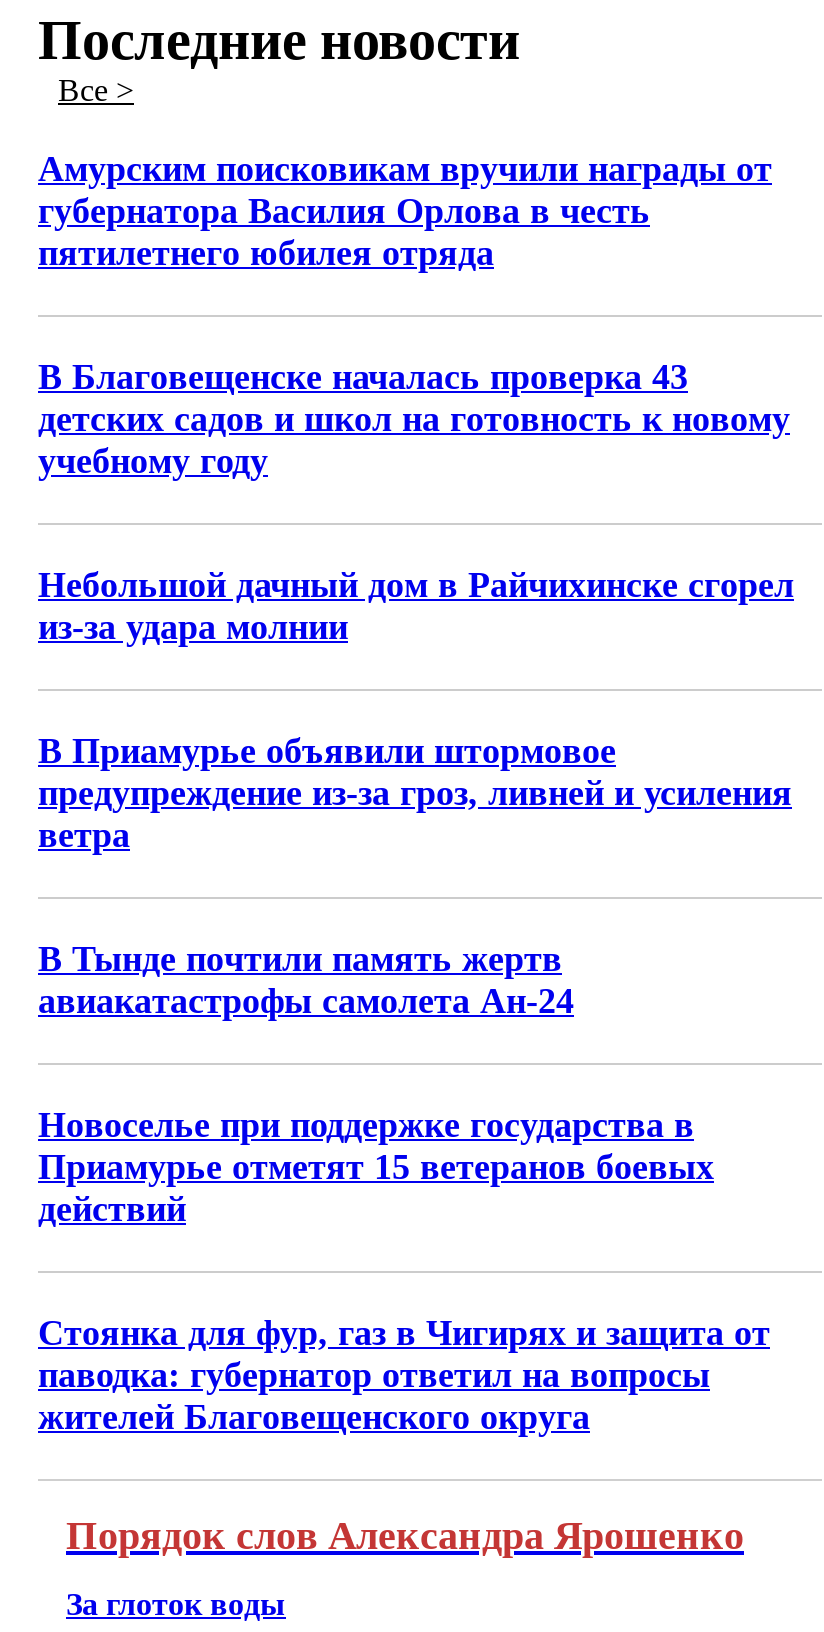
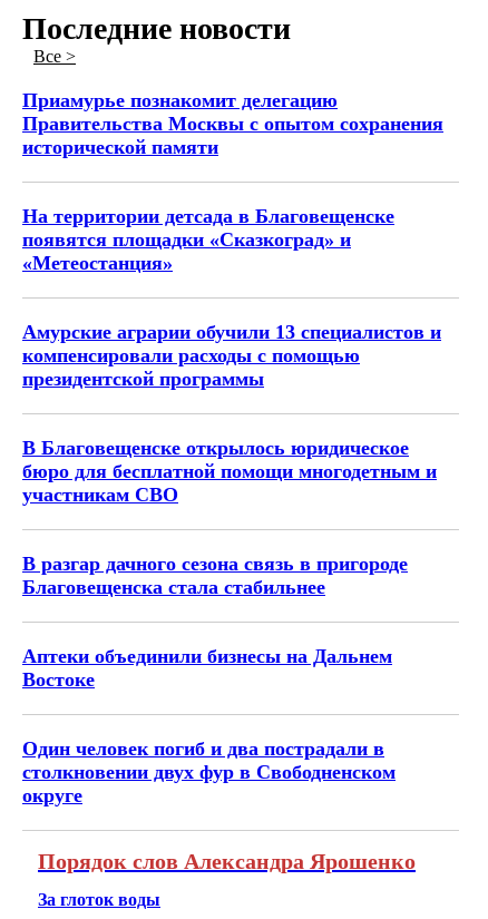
- Амурским поисковикам вручили награды от
- губернатора Василия Орлова в честь
- пятилетнего юбилея отряда
+ Приамурье познакомит делегацию
+ Правительства Москвы с опытом сохранения
+ исторической памяти

- В Благовещенске началась проверка 43
- детских садов и школ на готовность к новому
- учебному году
+ На территории детсада в Благовещенске
+ появятся площадки «Сказкоград» и
+ «Метеостанция»

- Небольшой дачный дом в Райчихинске сгорел
- из-за удара молнии
+ Амурские аграрии обучили 13 специалистов и
+ компенсировали расходы с помощью
+ президентской программы

- В Приамурье объявили штормовое
- предупреждение из-за гроз, ливней и усиления
- ветра
+ В Благовещенске открылось юридическое
+ бюро для бесплатной помощи многодетным и
+ участникам СВО

- В Тынде почтили память жертв
- авиакатастрофы самолета Ан-24
+ В разгар дачного сезона связь в пригороде
+ Благовещенска стала стабильнее

- Новоселье при поддержке государства в
- Приамурье отметят 15 ветеранов боевых
- действий
+ Аптеки объединили бизнесы на Дальнем
+ Востоке

- Стоянка для фур, газ в Чигирях и защита от
- паводка: губернатор ответил на вопросы
- жителей Благовещенского округа
+ Один человек погиб и два пострадали в
+ столкновении двух фур в Свободненском
+ округе
